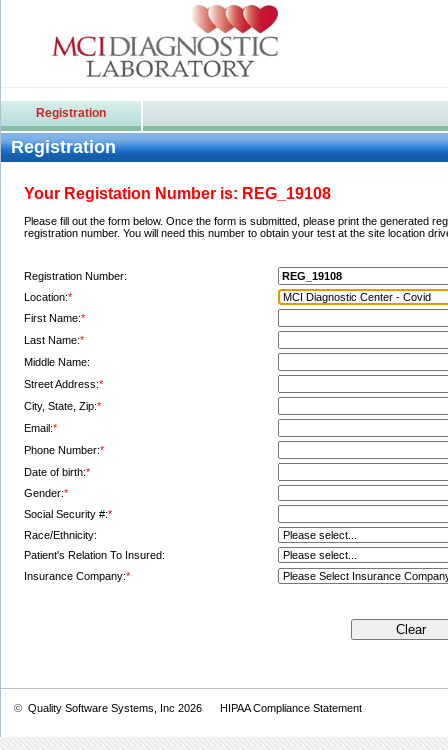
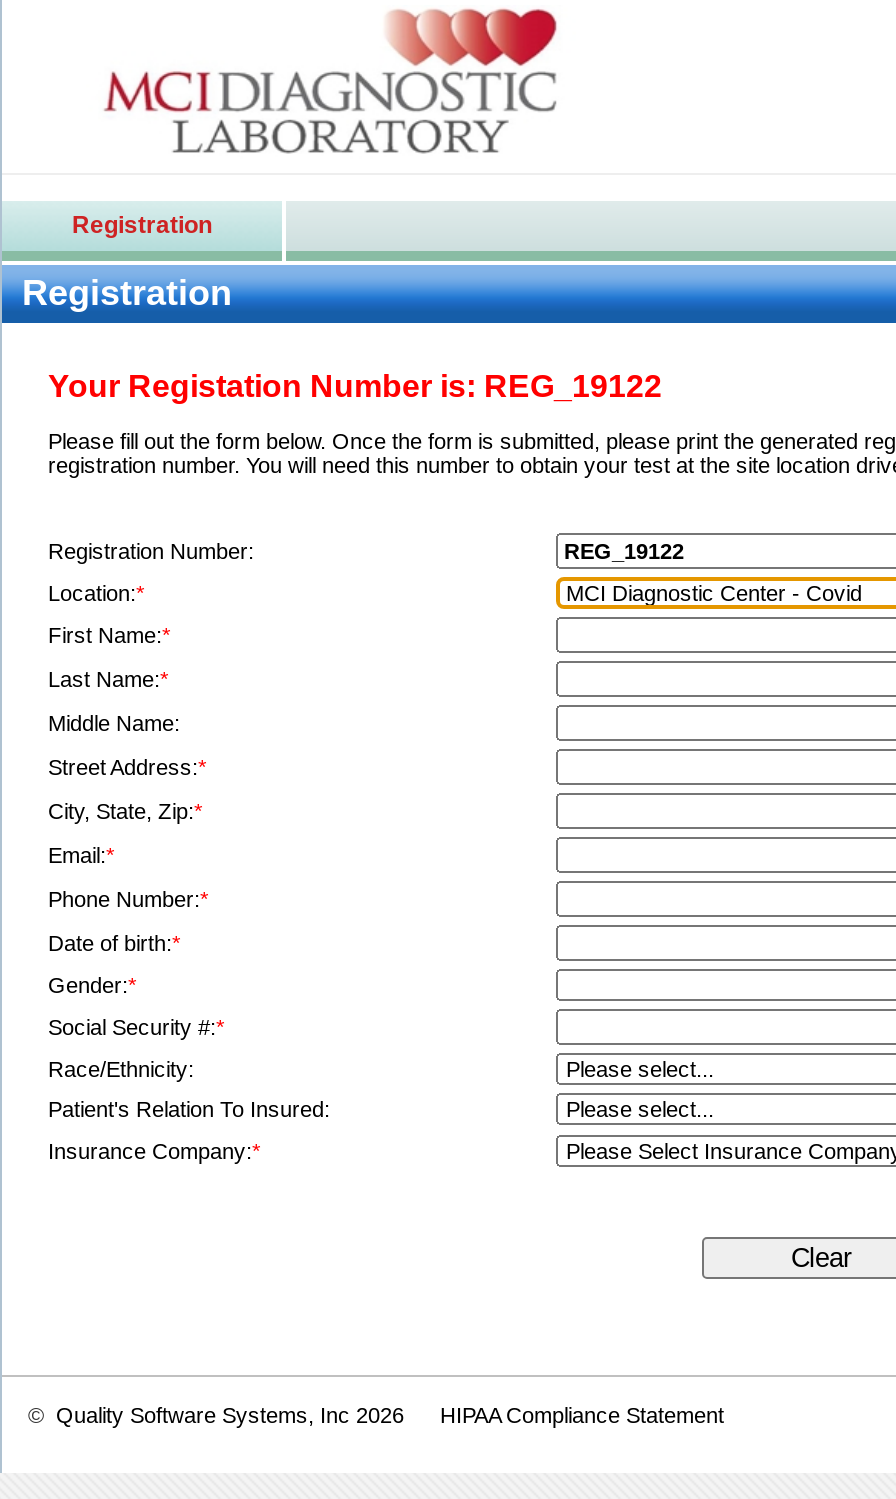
- Your Registation Number is: REG_19108
+ Your Registation Number is: REG_19122
